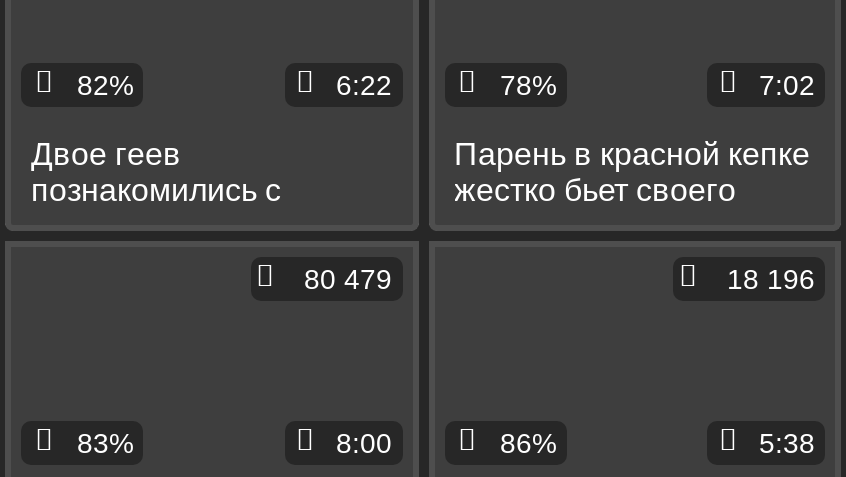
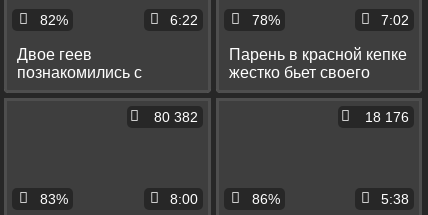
- 80 479
+ 80 382

- 18 196
+ 18 176
